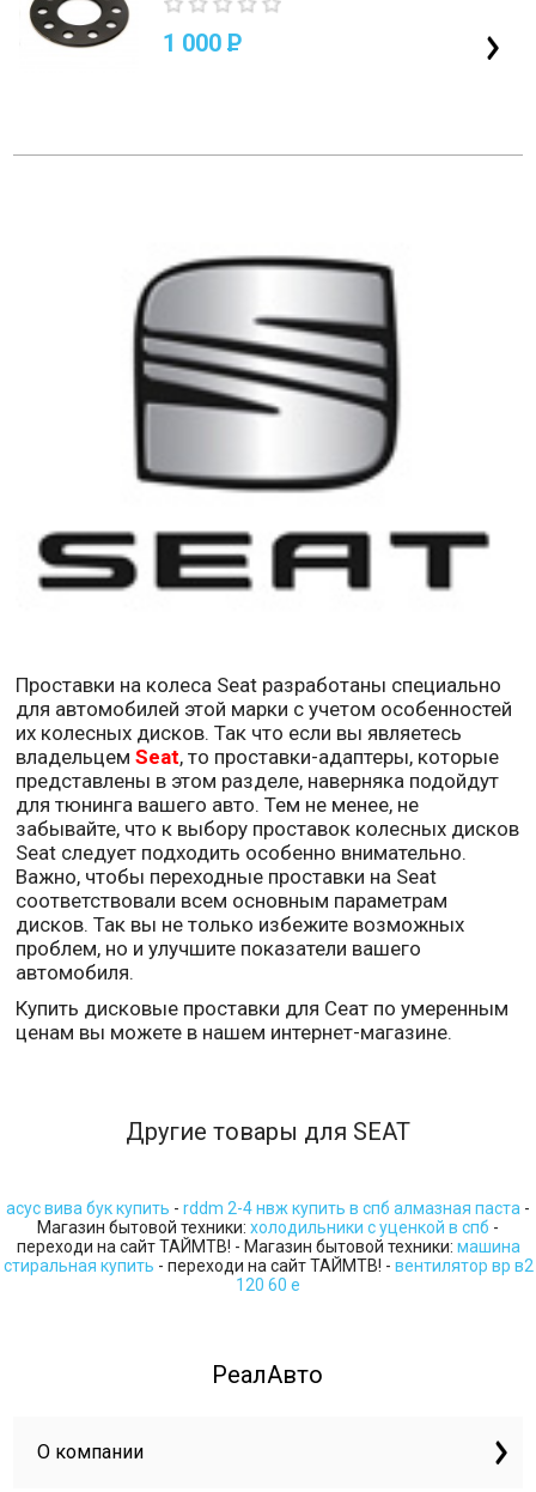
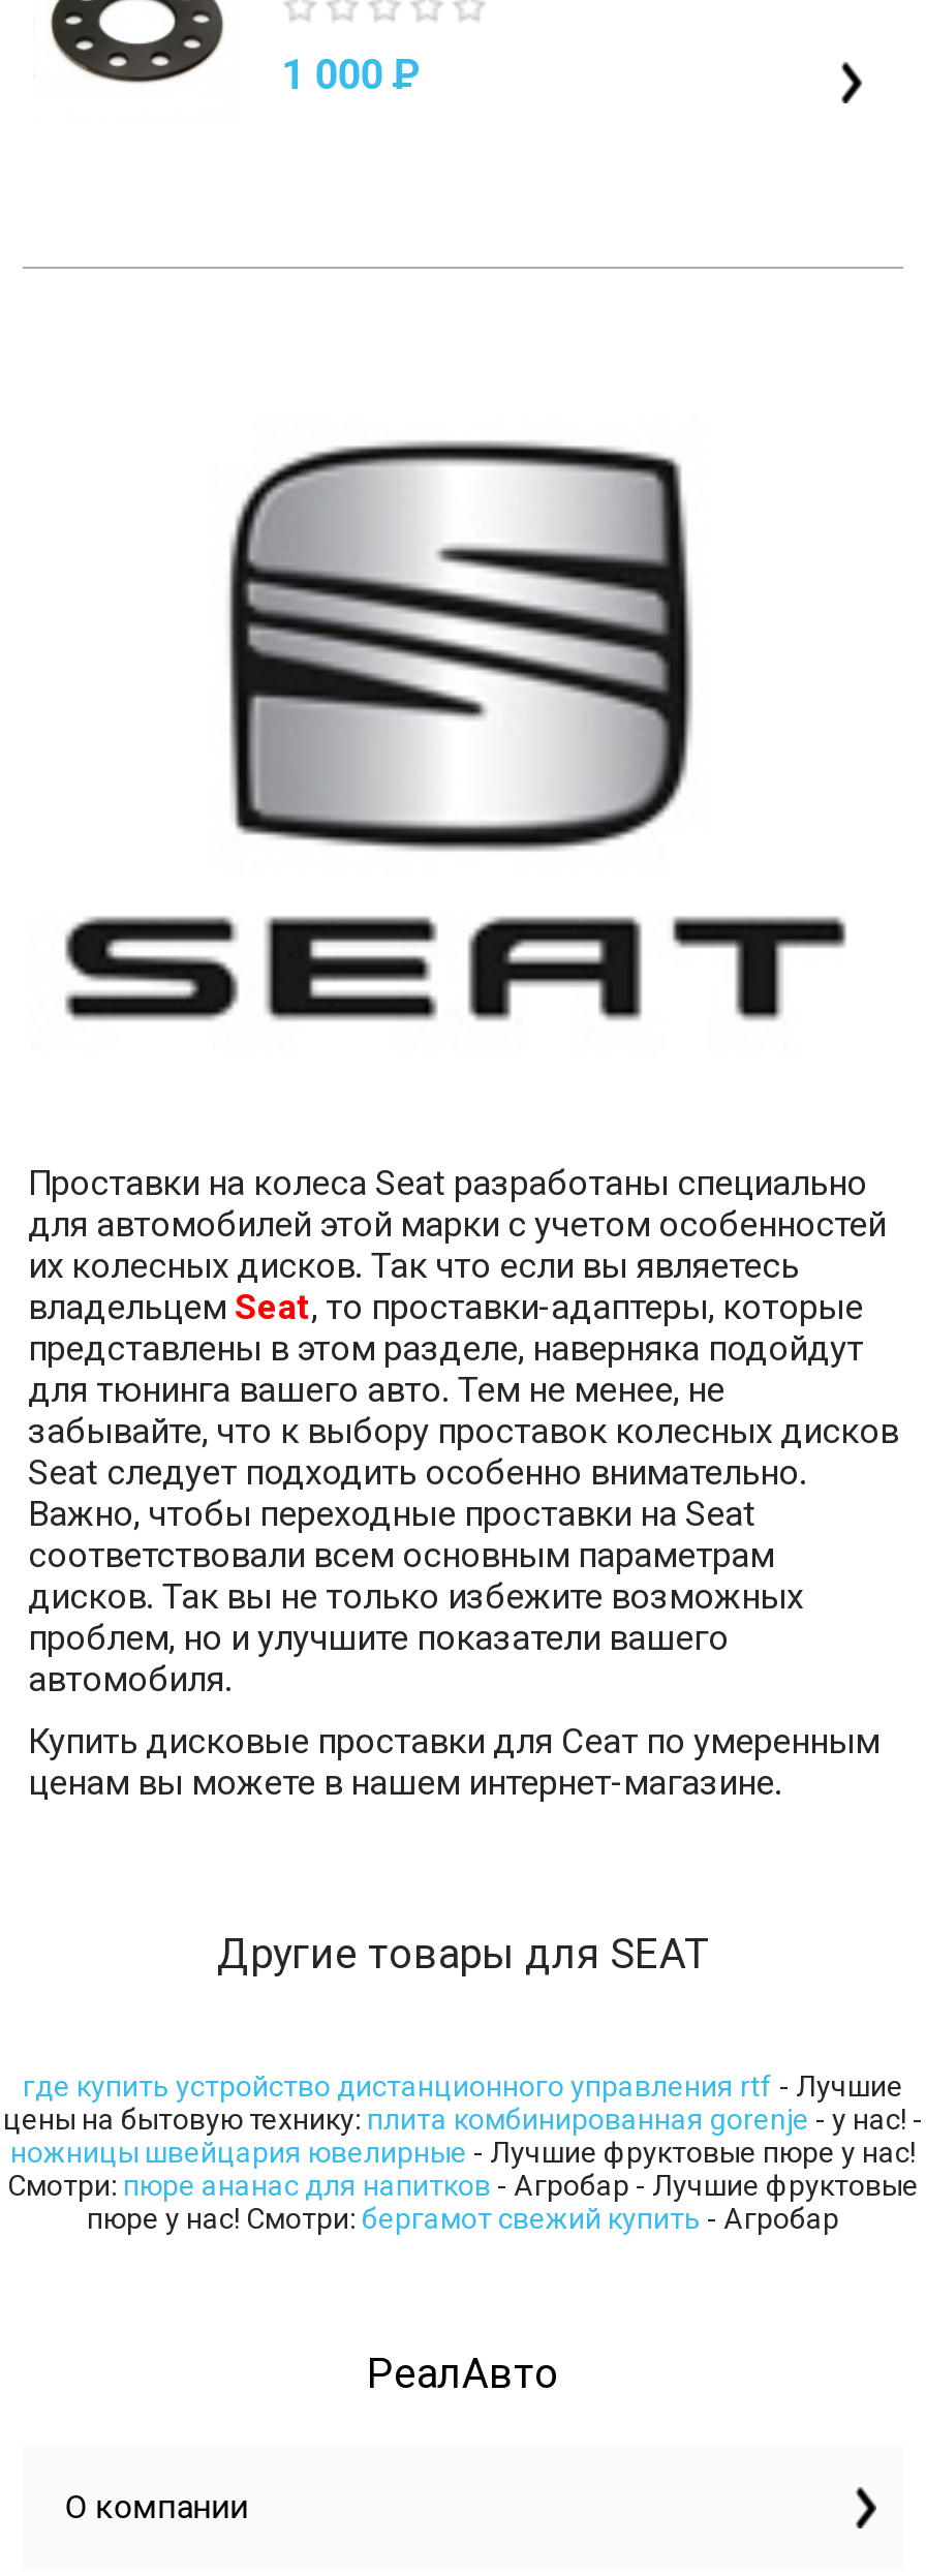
- асус вива бук купить - rddm 2-4 нвж купить в спб алмазная паста -
- Магазин бытовой техники: холодильники с уценкой в спб -
- переходи на сайт ТАЙМТВ! - Магазин бытовой техники: машина
- стиральная купить - переходи на сайт ТАЙМТВ! - вентилятор вр в2
- 120 60 е
+ где купить устройство дистанционного управления rtf - Лучшие
+ цены на бытовую технику: плита комбинированная gorenje - у нас! -
+ ножницы швейцария ювелирные - Лучшие фруктовые пюре у нас!
+ Смотри: пюре ананас для напитков - Агробар - Лучшие фруктовые
+ пюре у нас! Смотри: бергамот свежий купить - Агробар
